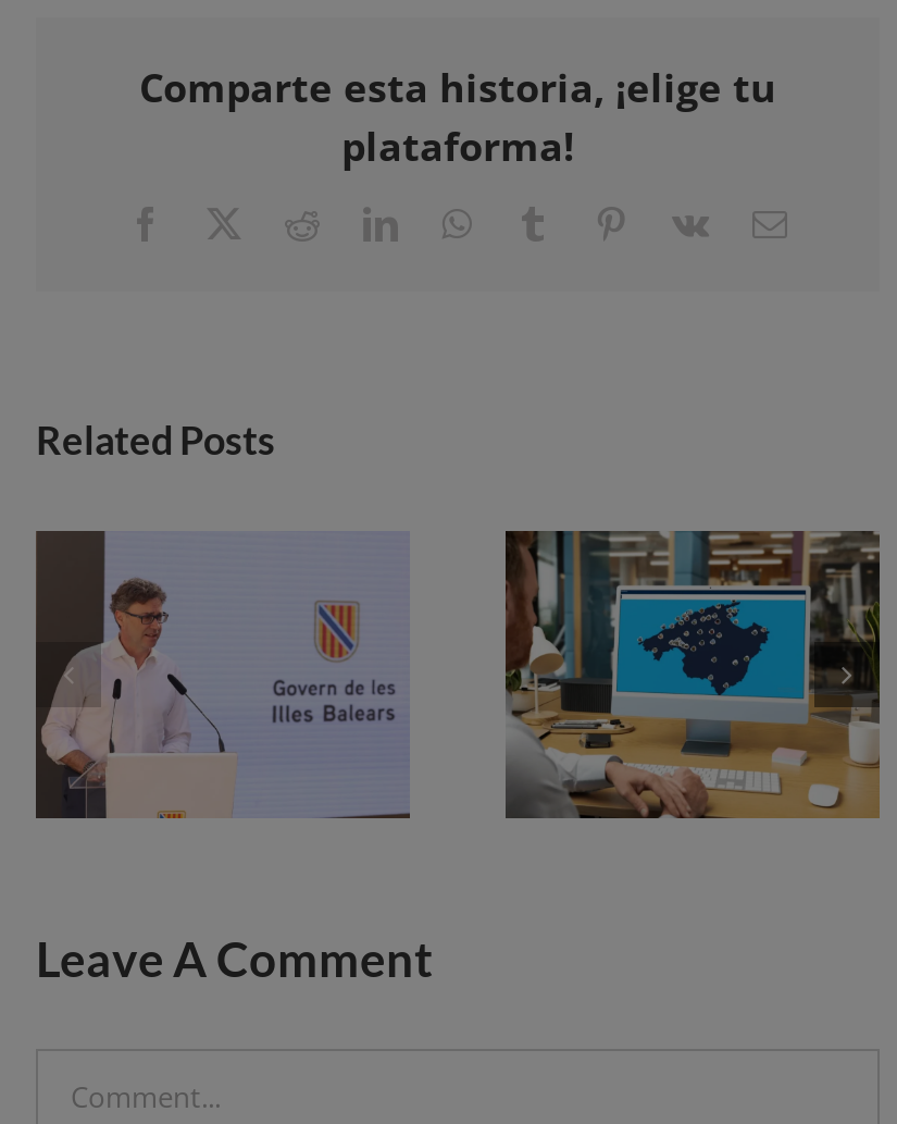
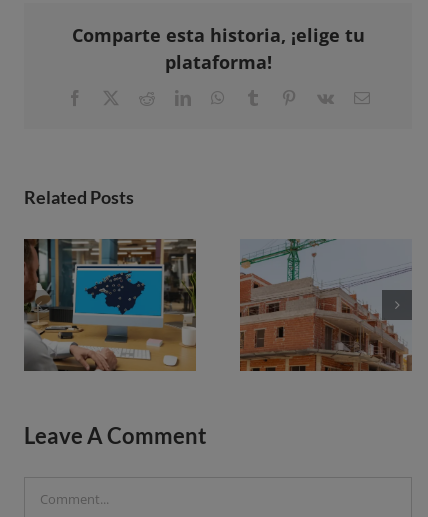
- [image]
+ [image]

- [image]
+ [image]
